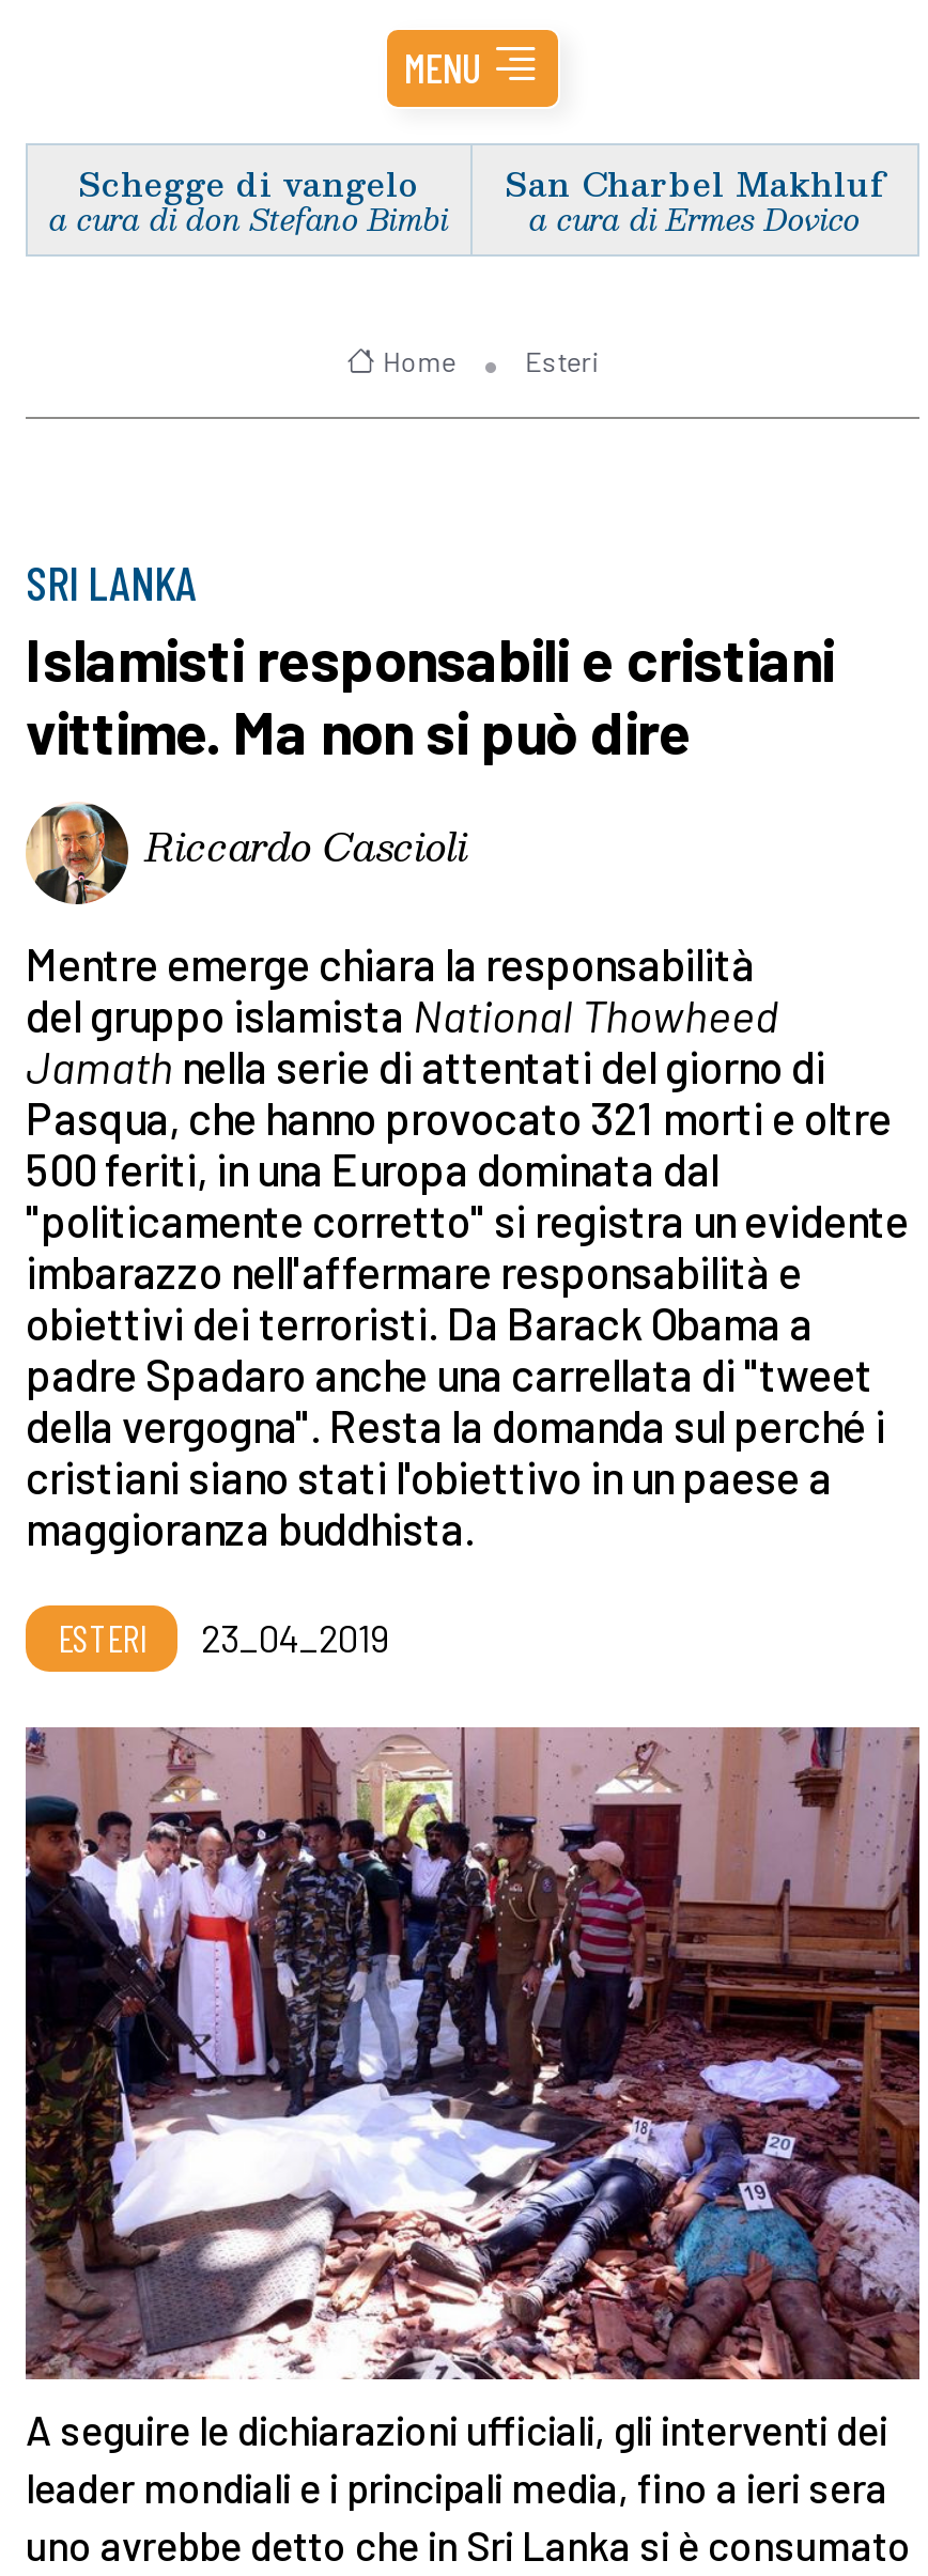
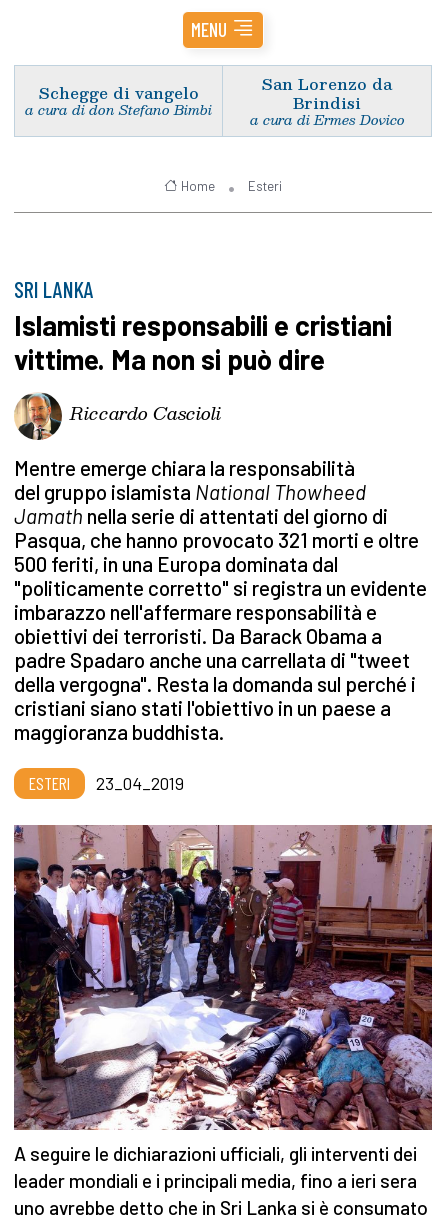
- San Charbel Makhluf
+ San Lorenzo da
+ Brindisi
